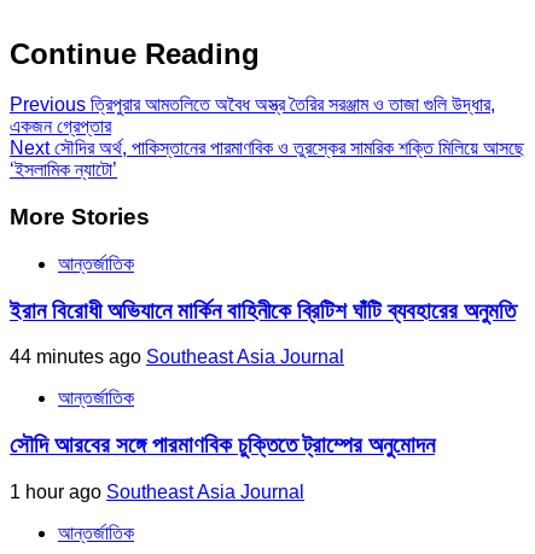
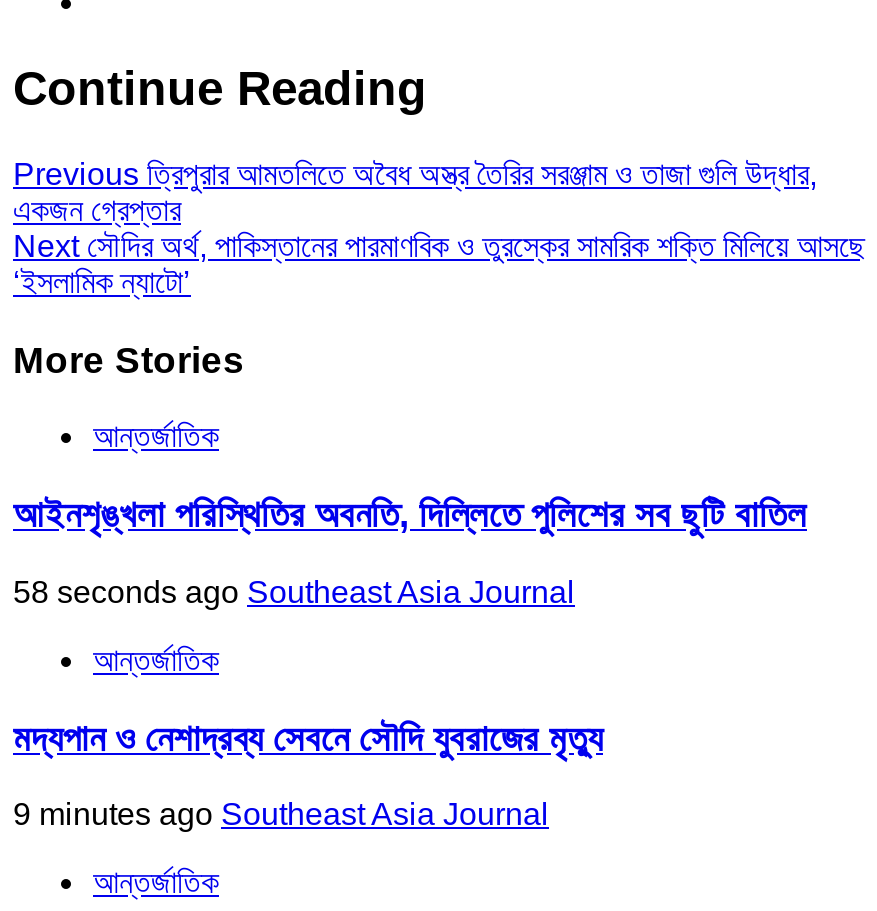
- ইরান বিরোধী অভিযানে মার্কিন বাহিনীকে ব্রিটিশ ঘাঁটি ব্যবহারের অনুমতি
+ আইনশৃঙ্খলা পরিস্থিতির অবনতি, দিল্লিতে পুলিশের সব ছুটি বাতিল

- 44 minutes ago Southeast Asia Journal
+ 58 seconds ago Southeast Asia Journal

- সৌদি আরবের সঙ্গে পারমাণবিক চুক্তিতে ট্রাম্পের অনুমোদন
+ মদ্যপান ও নেশাদ্রব্য সেবনে সৌদি যুবরাজের মৃত্যু

- 1 hour ago Southeast Asia Journal
+ 9 minutes ago Southeast Asia Journal
